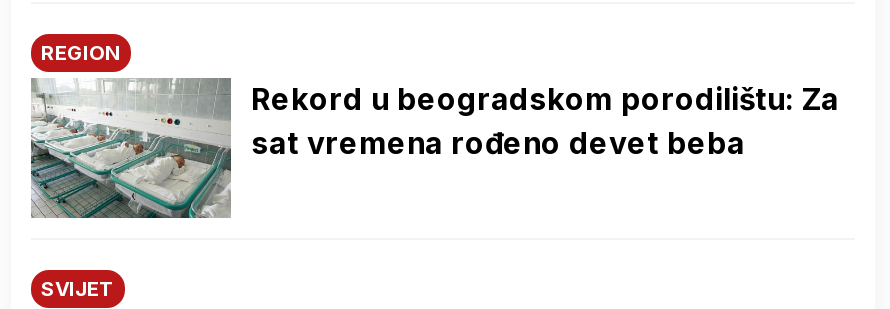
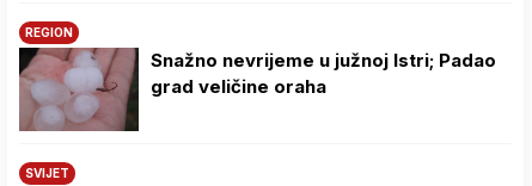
- [image]
- Rekord u beogradskom porodilištu: Za
- sat vremena rođeno devet beba
+ [image]
+ Snažno nevrijeme u južnoj Istri; Padao
+ grad veličine oraha
